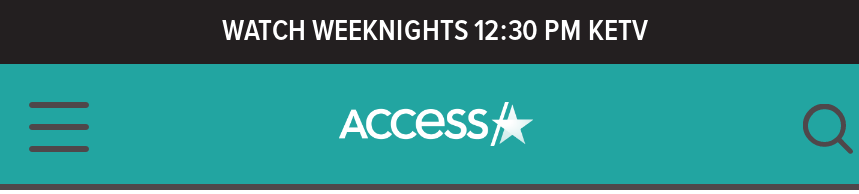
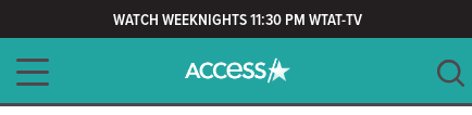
- WATCH WEEKNIGHTS 12:30 PM KETV
+ WATCH WEEKNIGHTS 11:30 PM WTAT-TV
